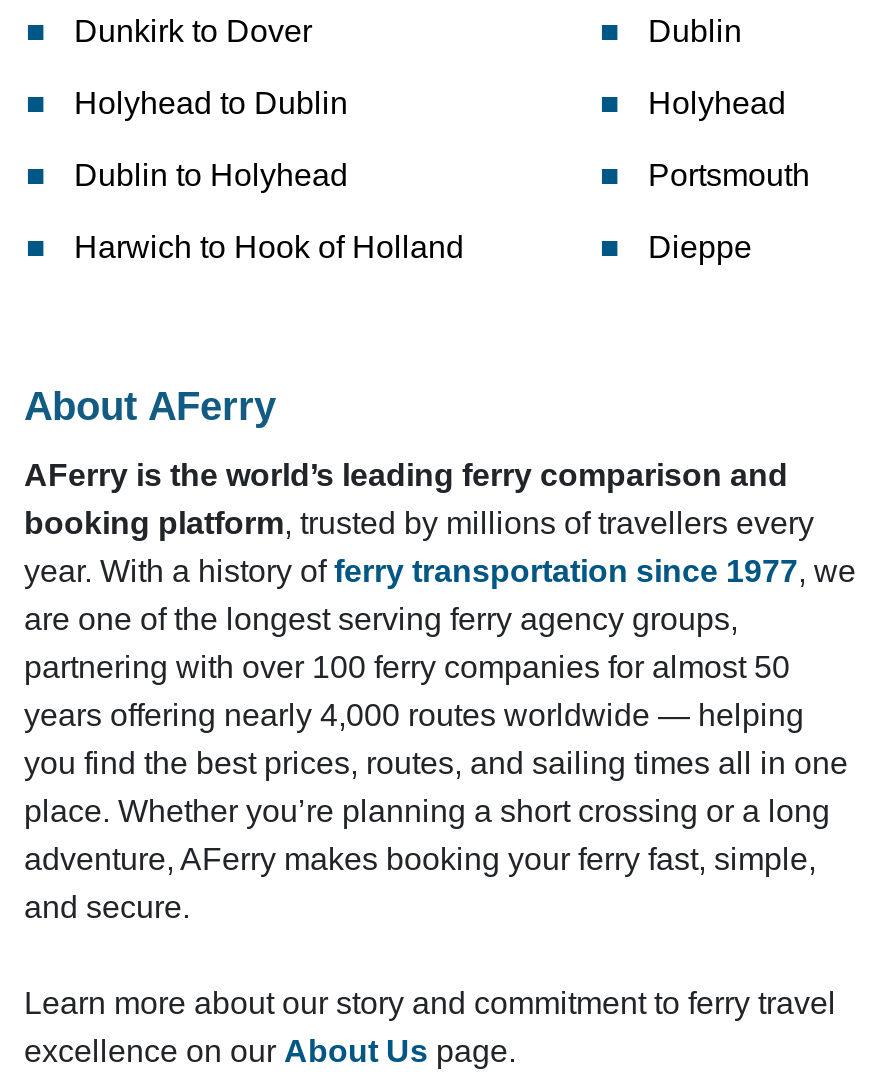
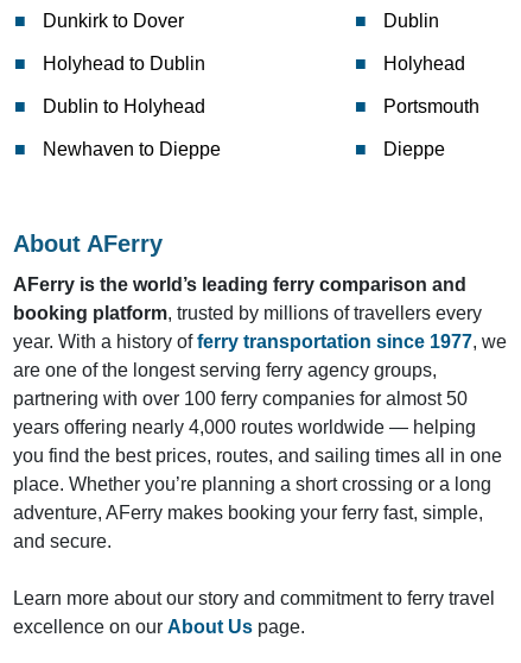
- Harwich to Hook of Holland
+ Newhaven to Dieppe
